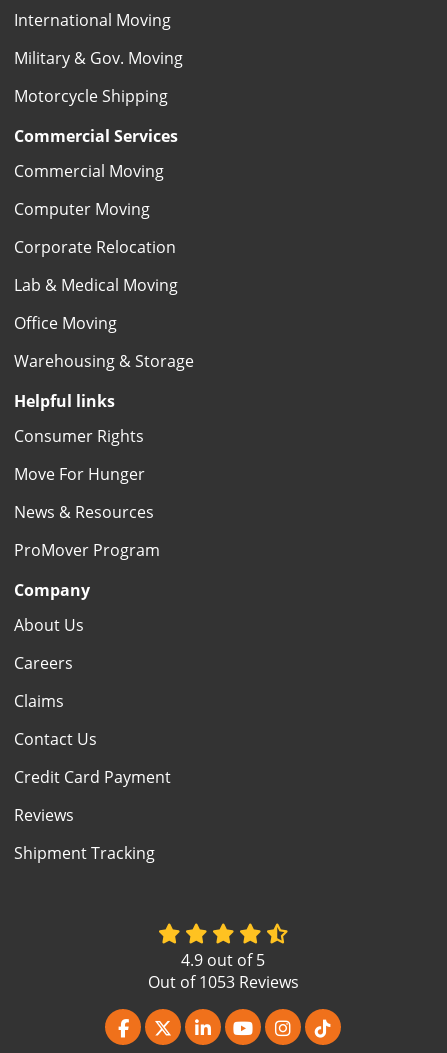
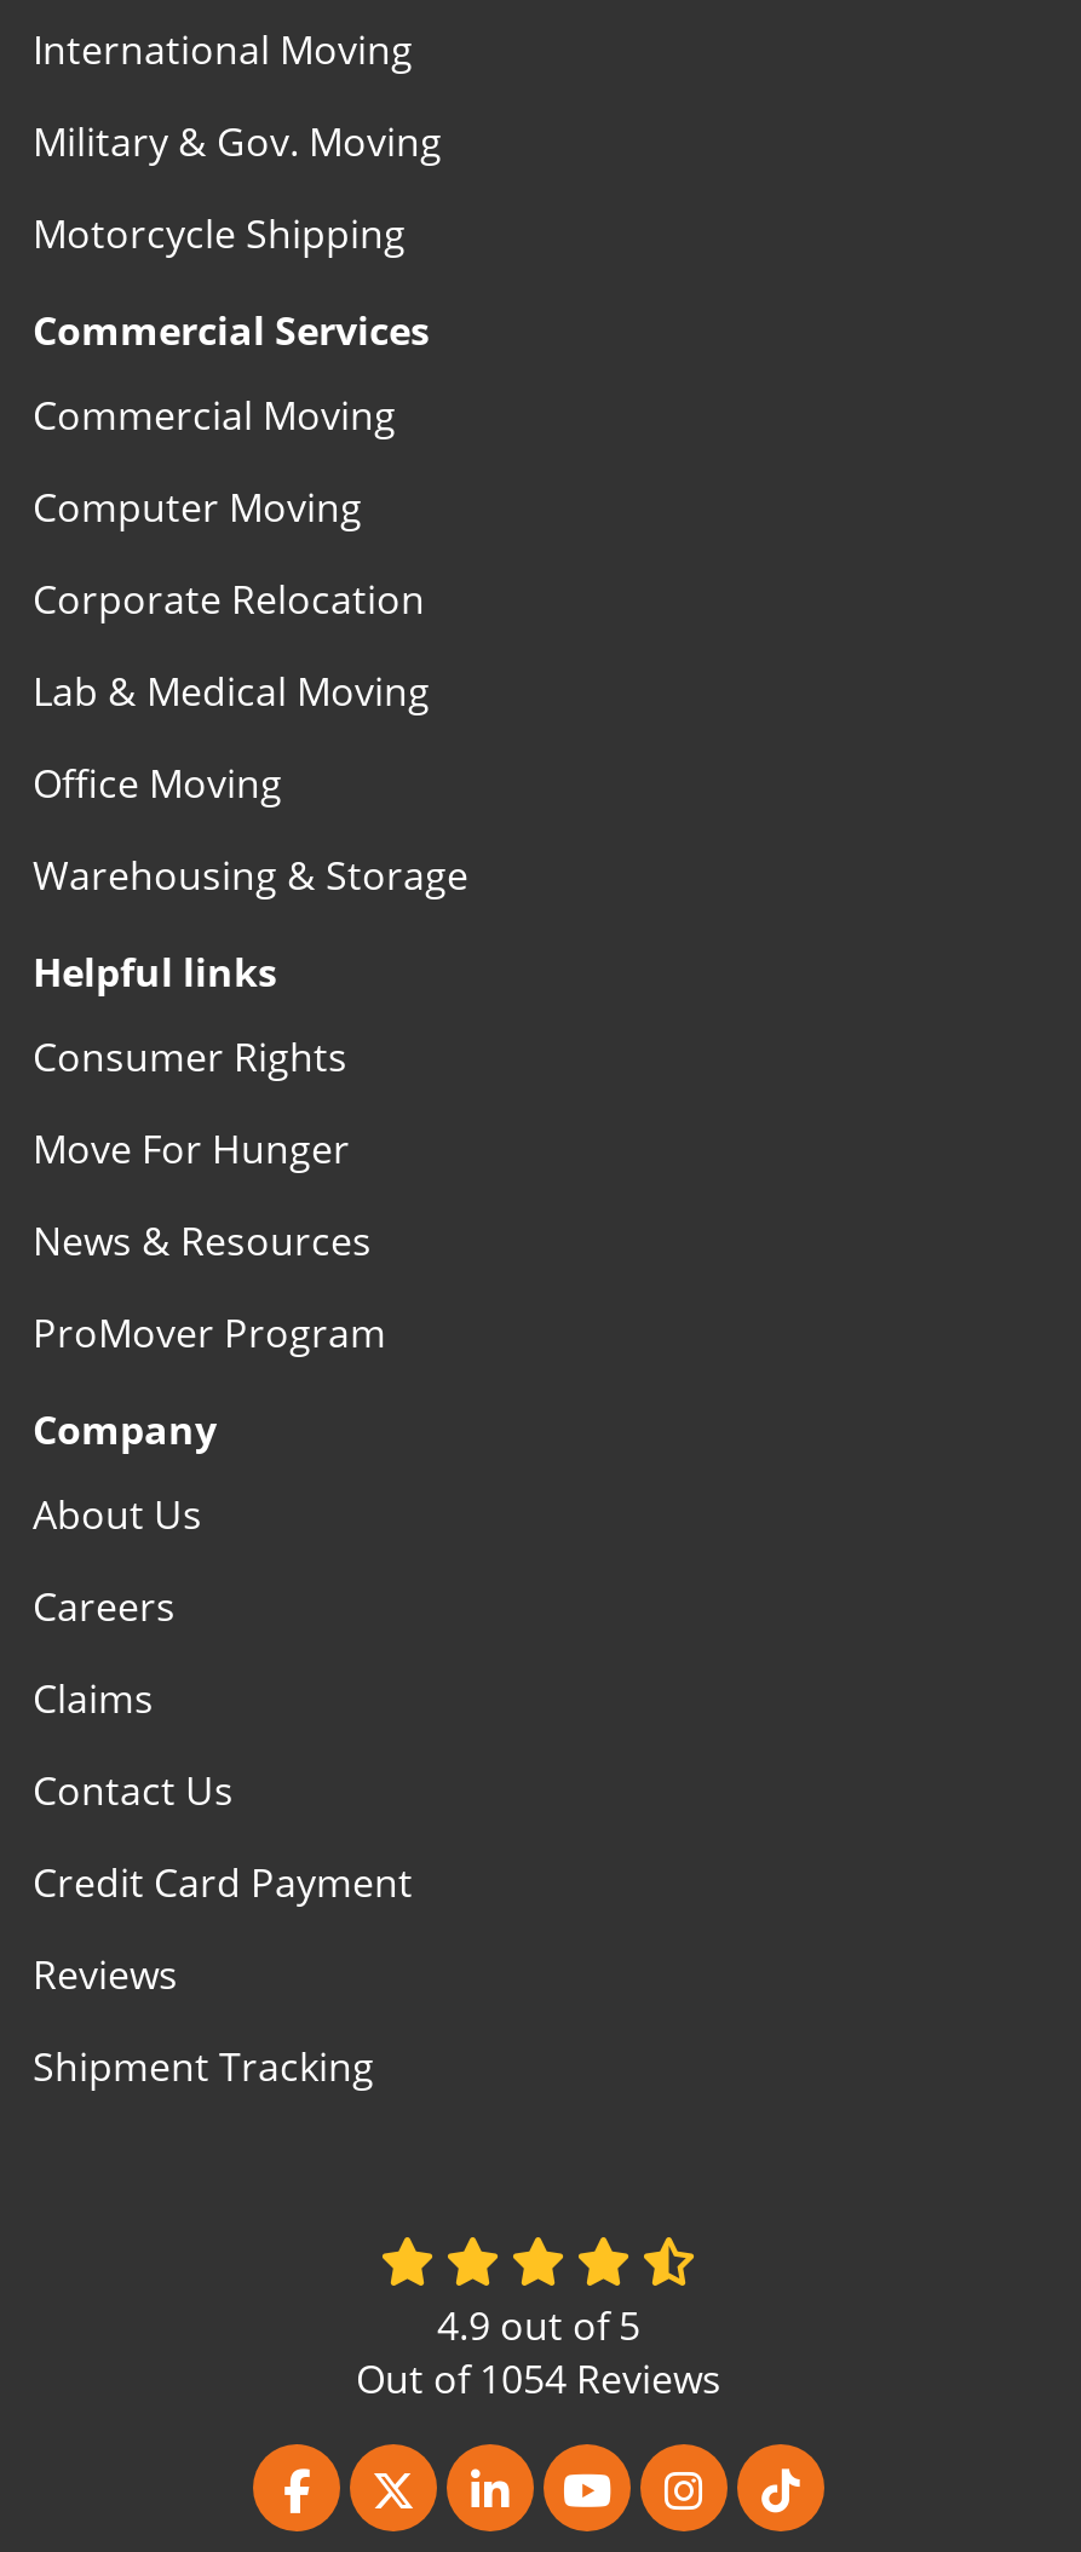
- Out of 1053 Reviews
+ Out of 1054 Reviews
